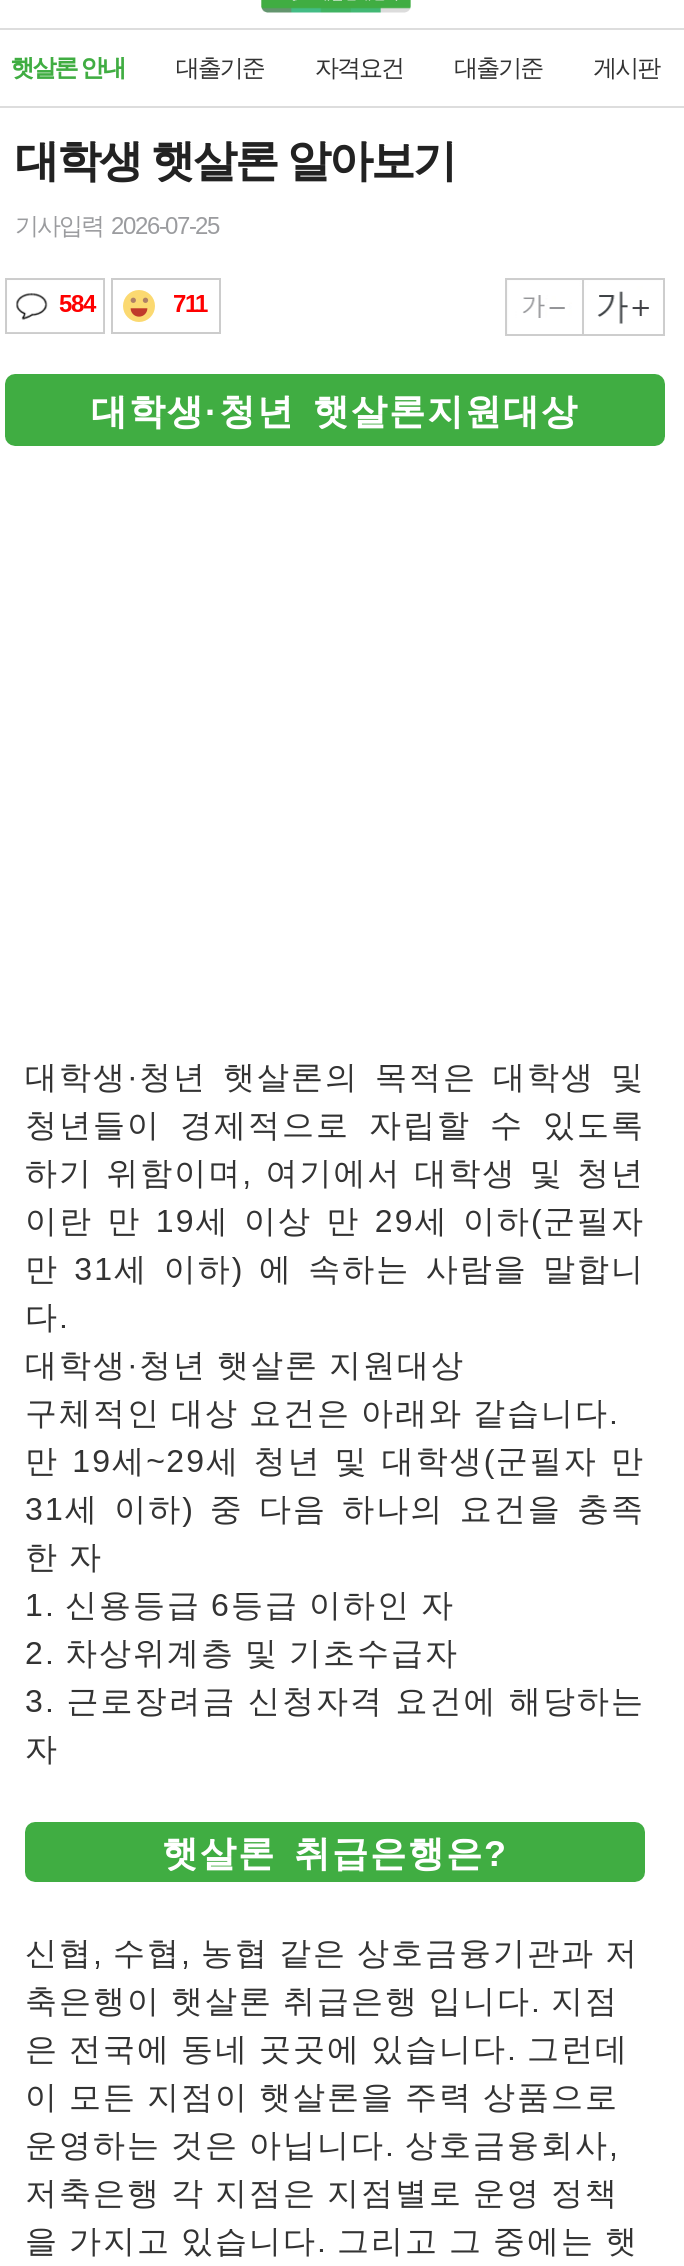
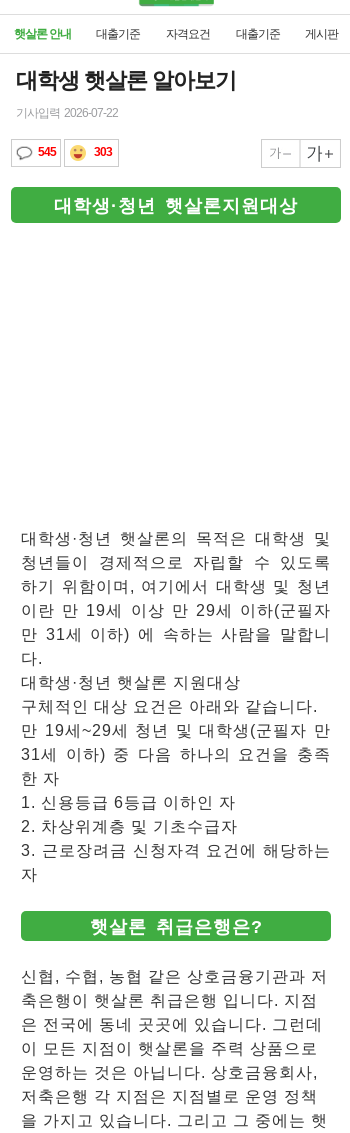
- 기사입력 2026-07-25
+ 기사입력 2026-07-22

- 584
+ 545

- 711
+ 303
